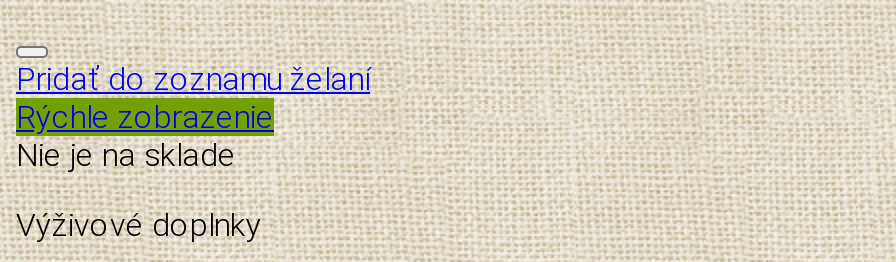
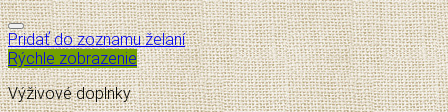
- Nie je na sklade
